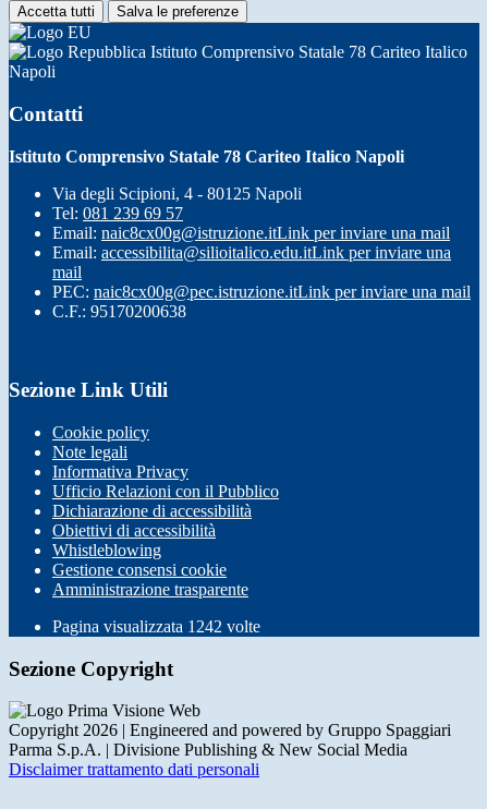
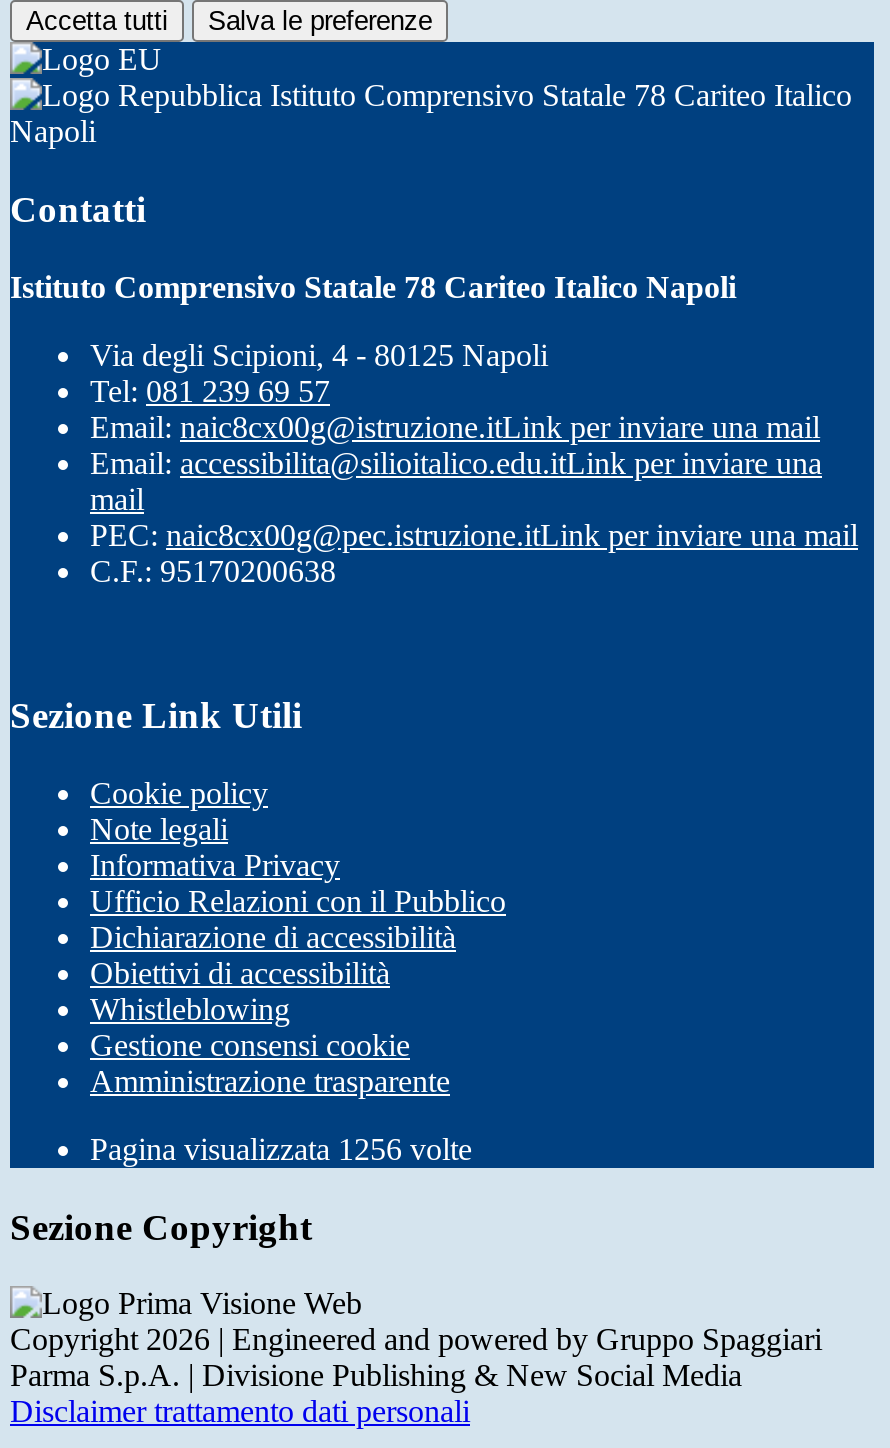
- Pagina visualizzata 1242 volte
+ Pagina visualizzata 1256 volte
